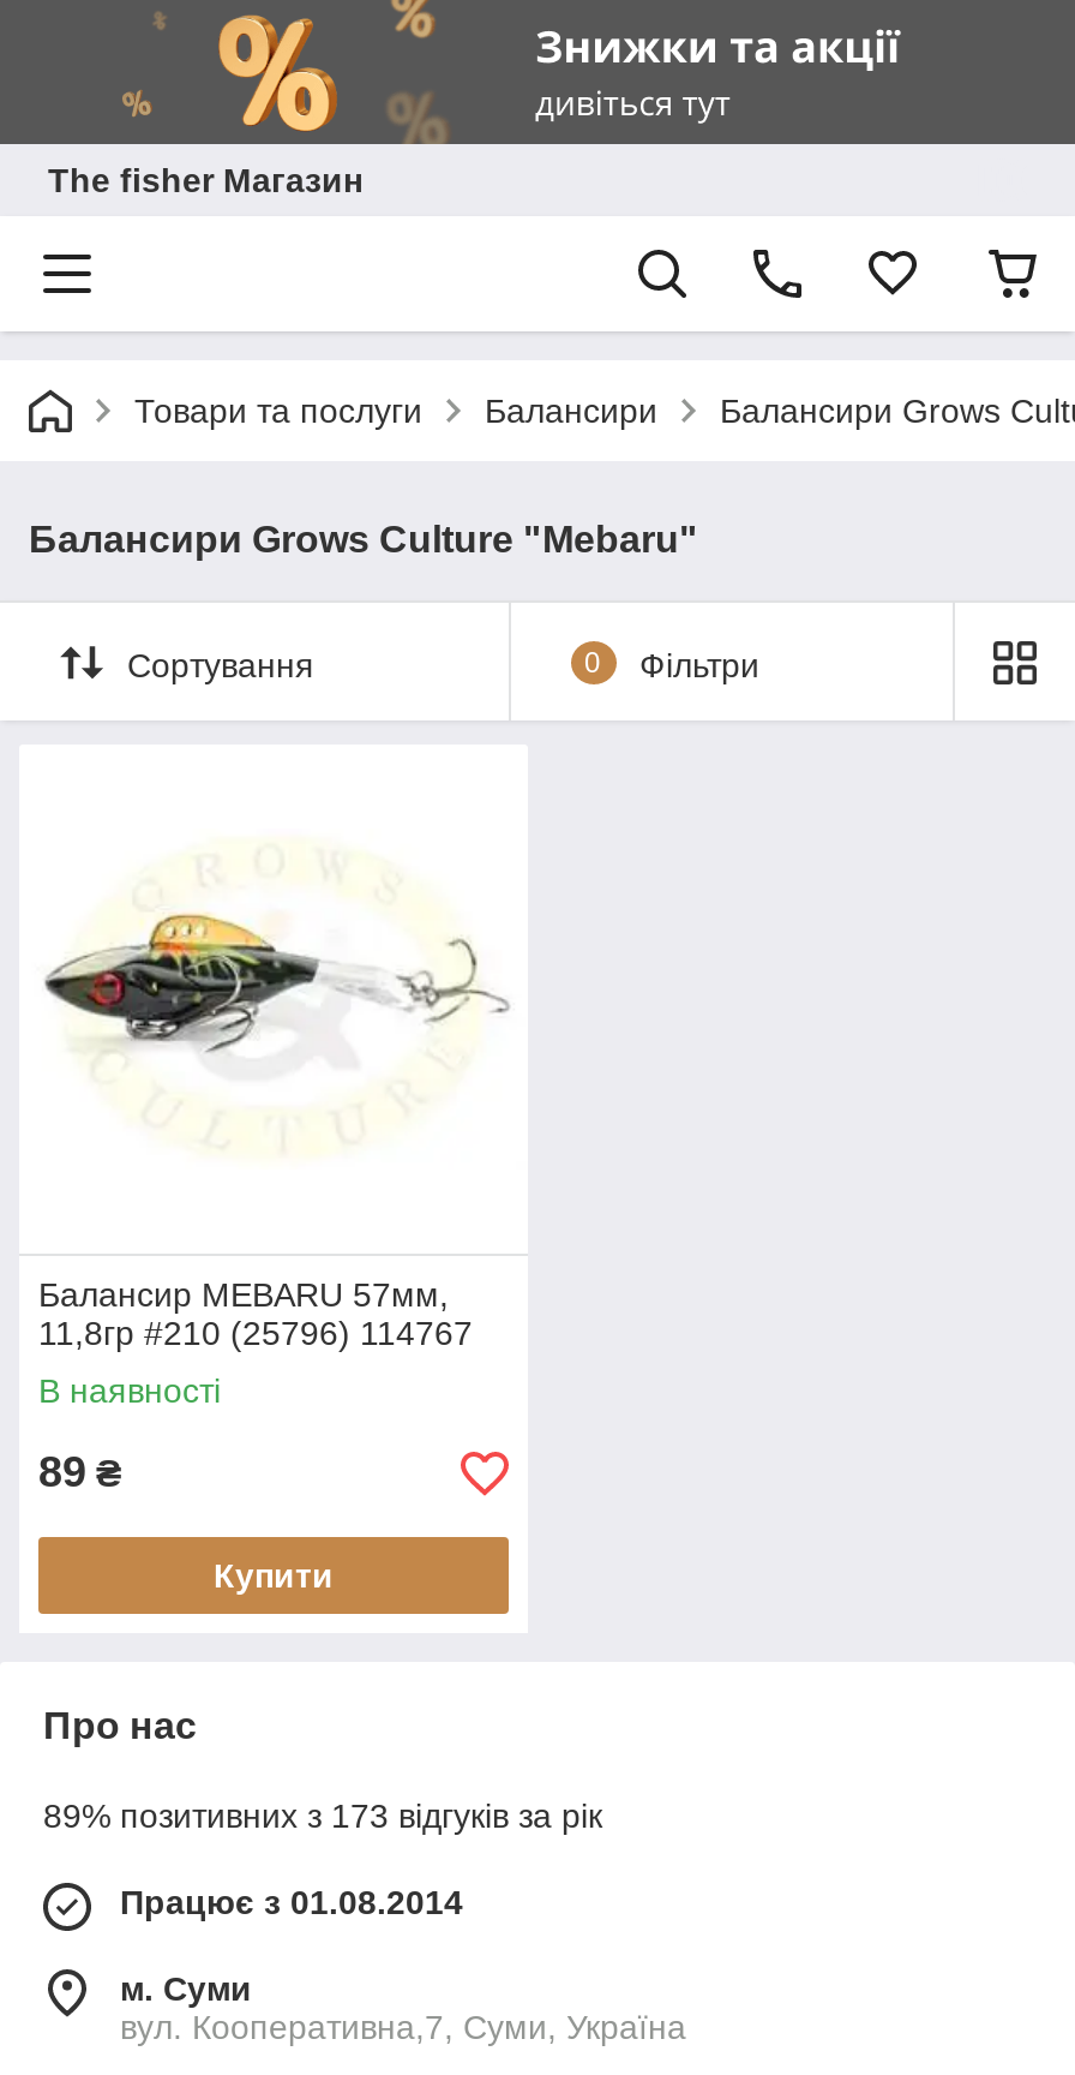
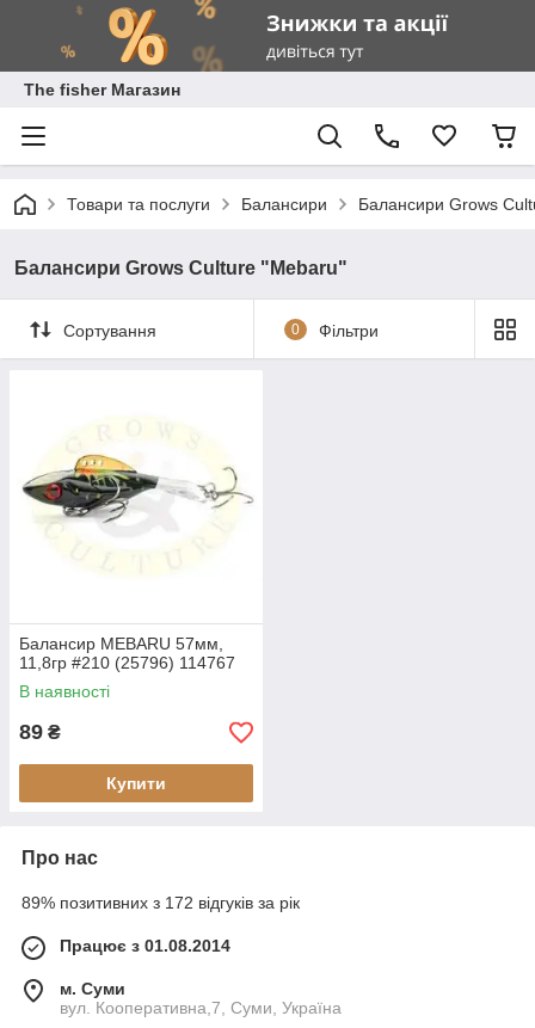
- 89% позитивних з 173 відгуків за рік
+ 89% позитивних з 172 відгуків за рік
